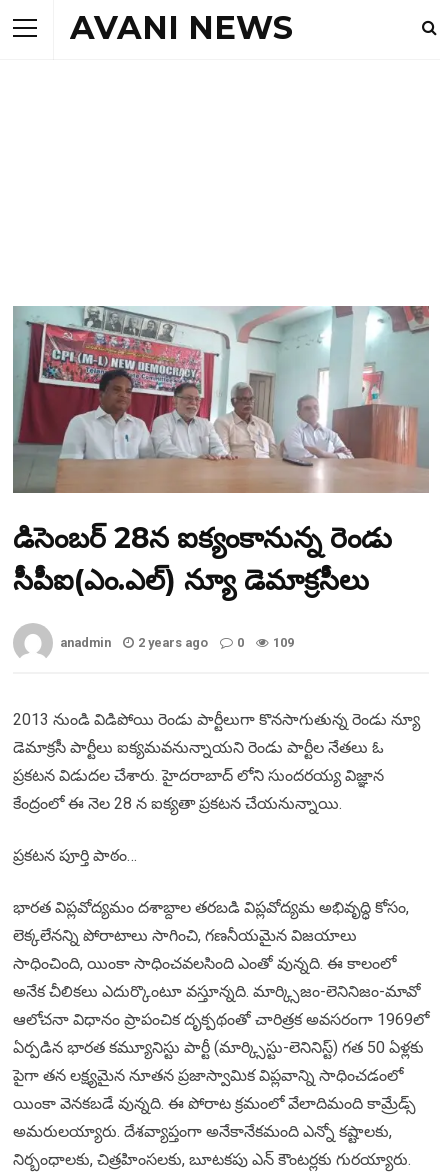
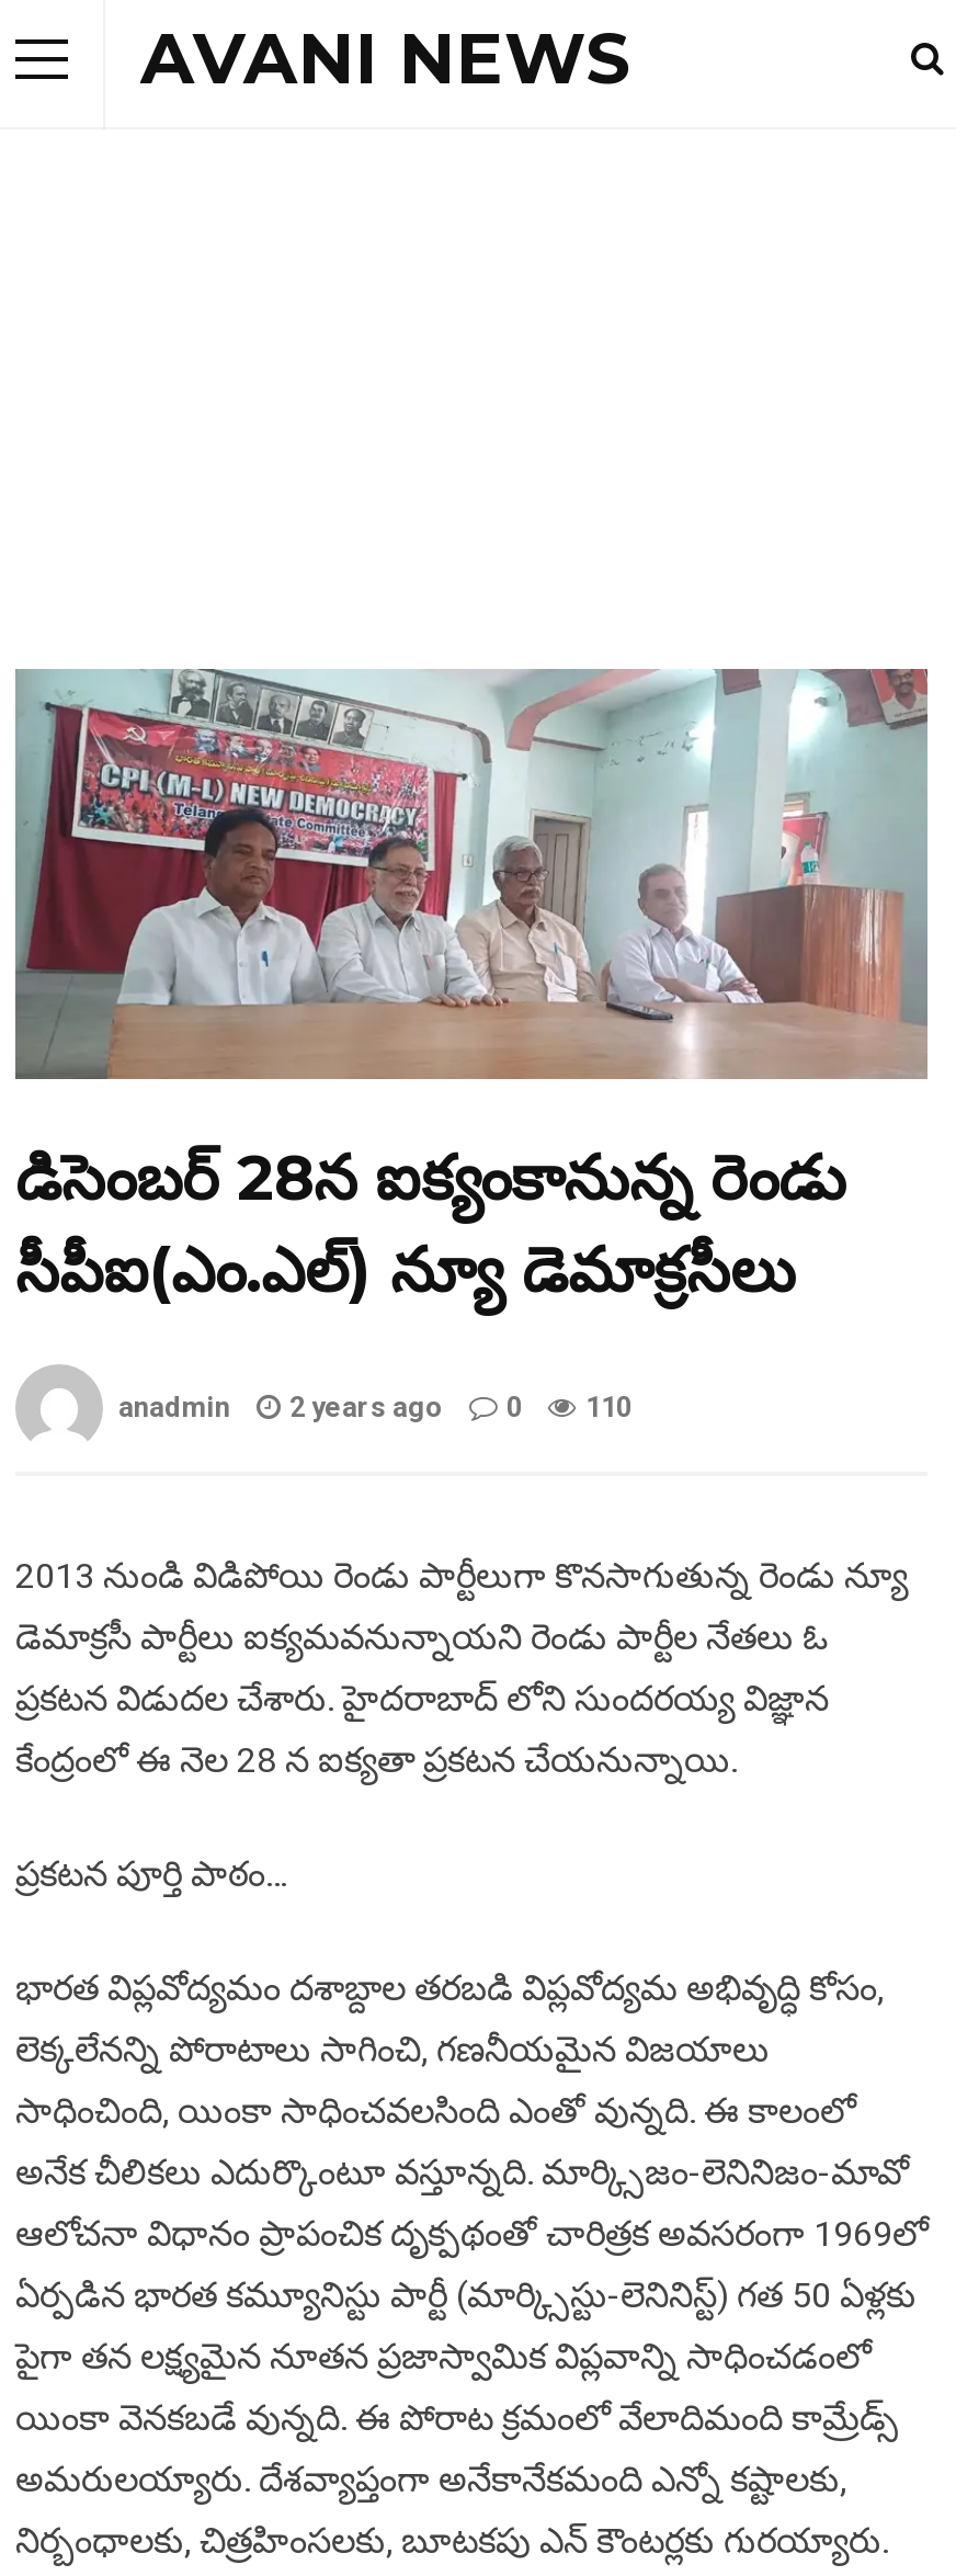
- anadmin 2 years ago 0 109
+ anadmin 2 years ago 0 110
